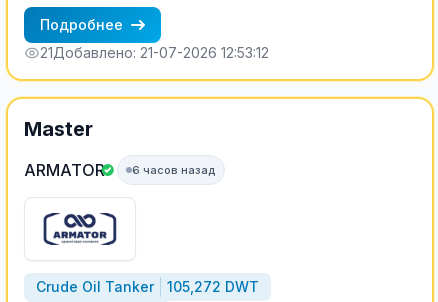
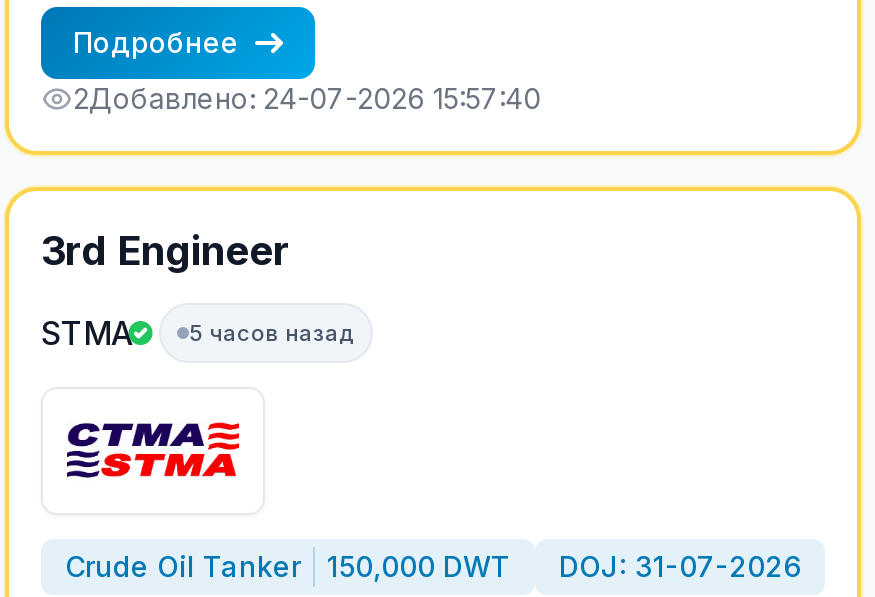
- 21Добавлено: 21-07-2026 12:53:12
+ 2Добавлено: 24-07-2026 15:57:40

- Master
+ 3rd Engineer

- ARMATOR
- 6 часов назад
+ STMA
+ 5 часов назад

- [image]
+ [image]

- 105,272 DWT
+ 150,000 DWT
+ DOJ: 31-07-2026
